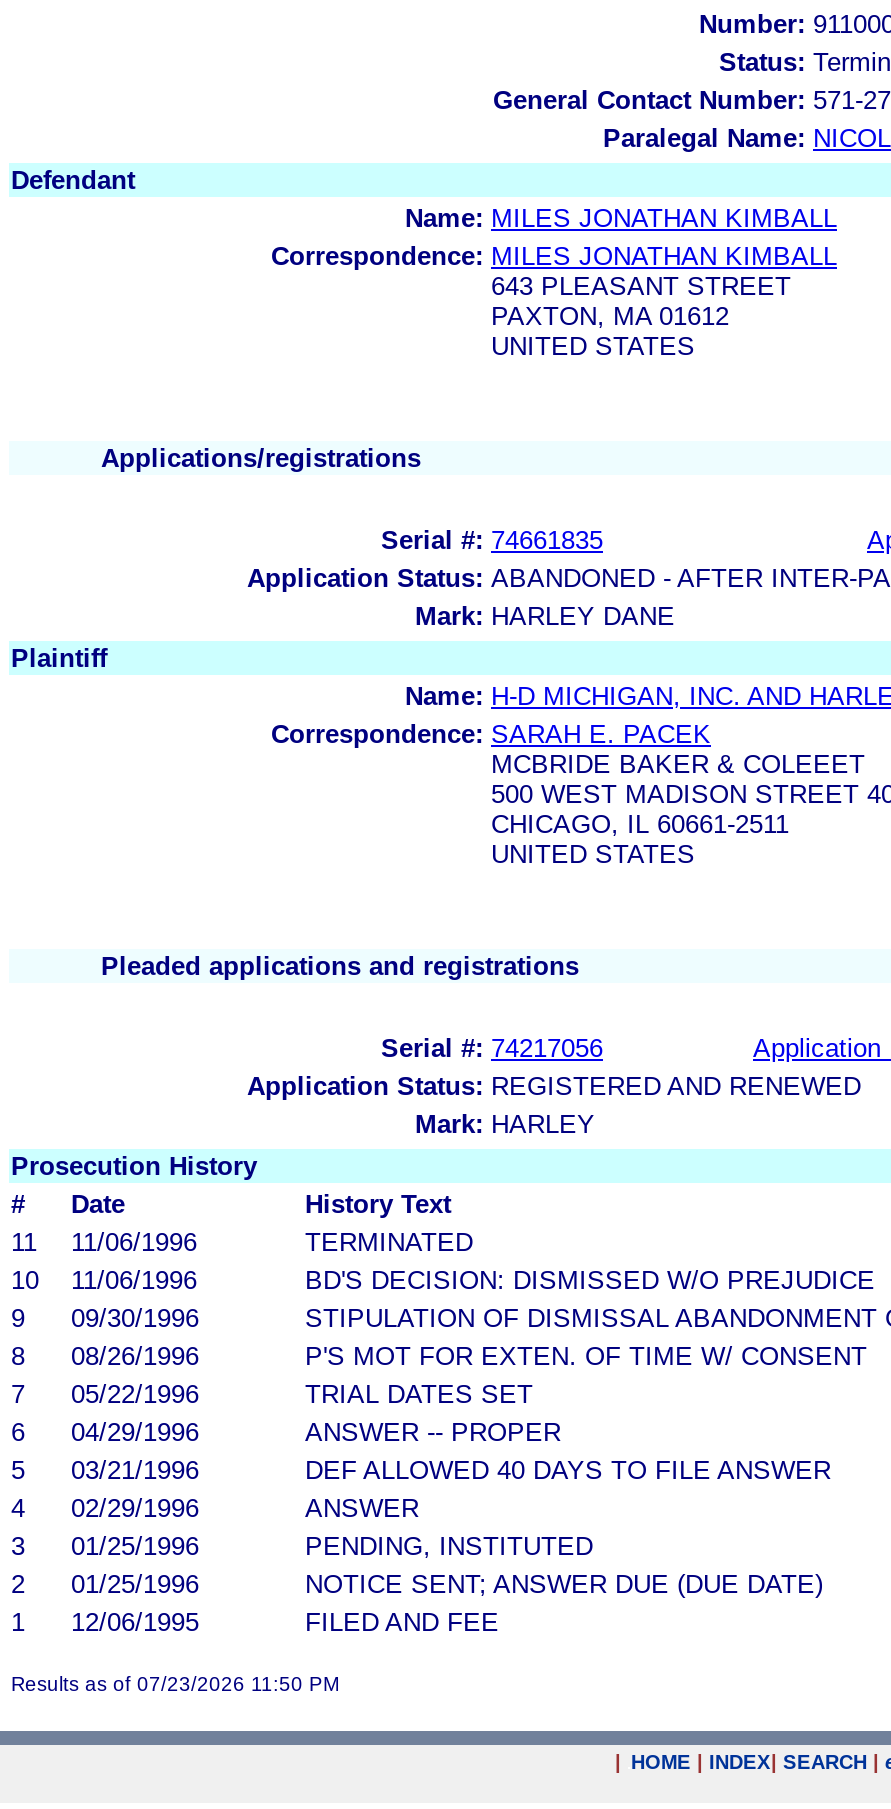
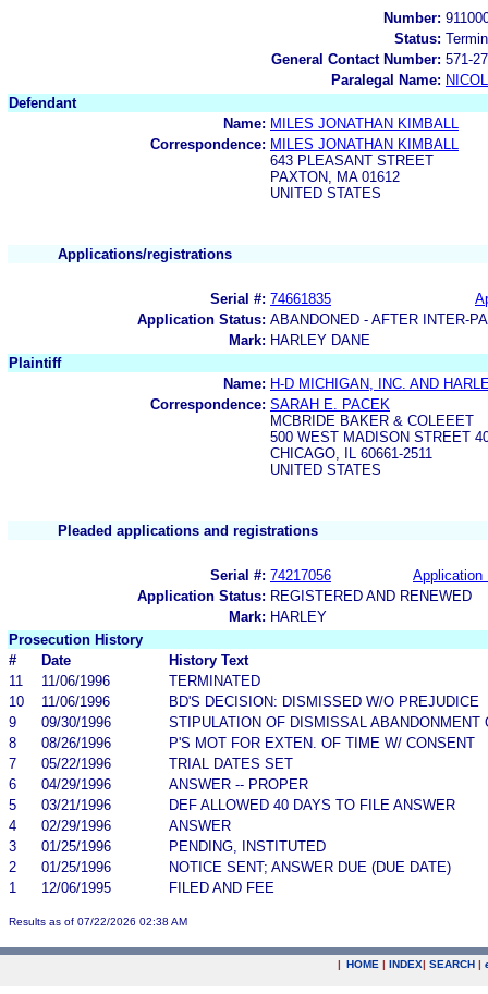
- Results as of 07/23/2026 11:50 PM
+ Results as of 07/22/2026 02:38 AM
